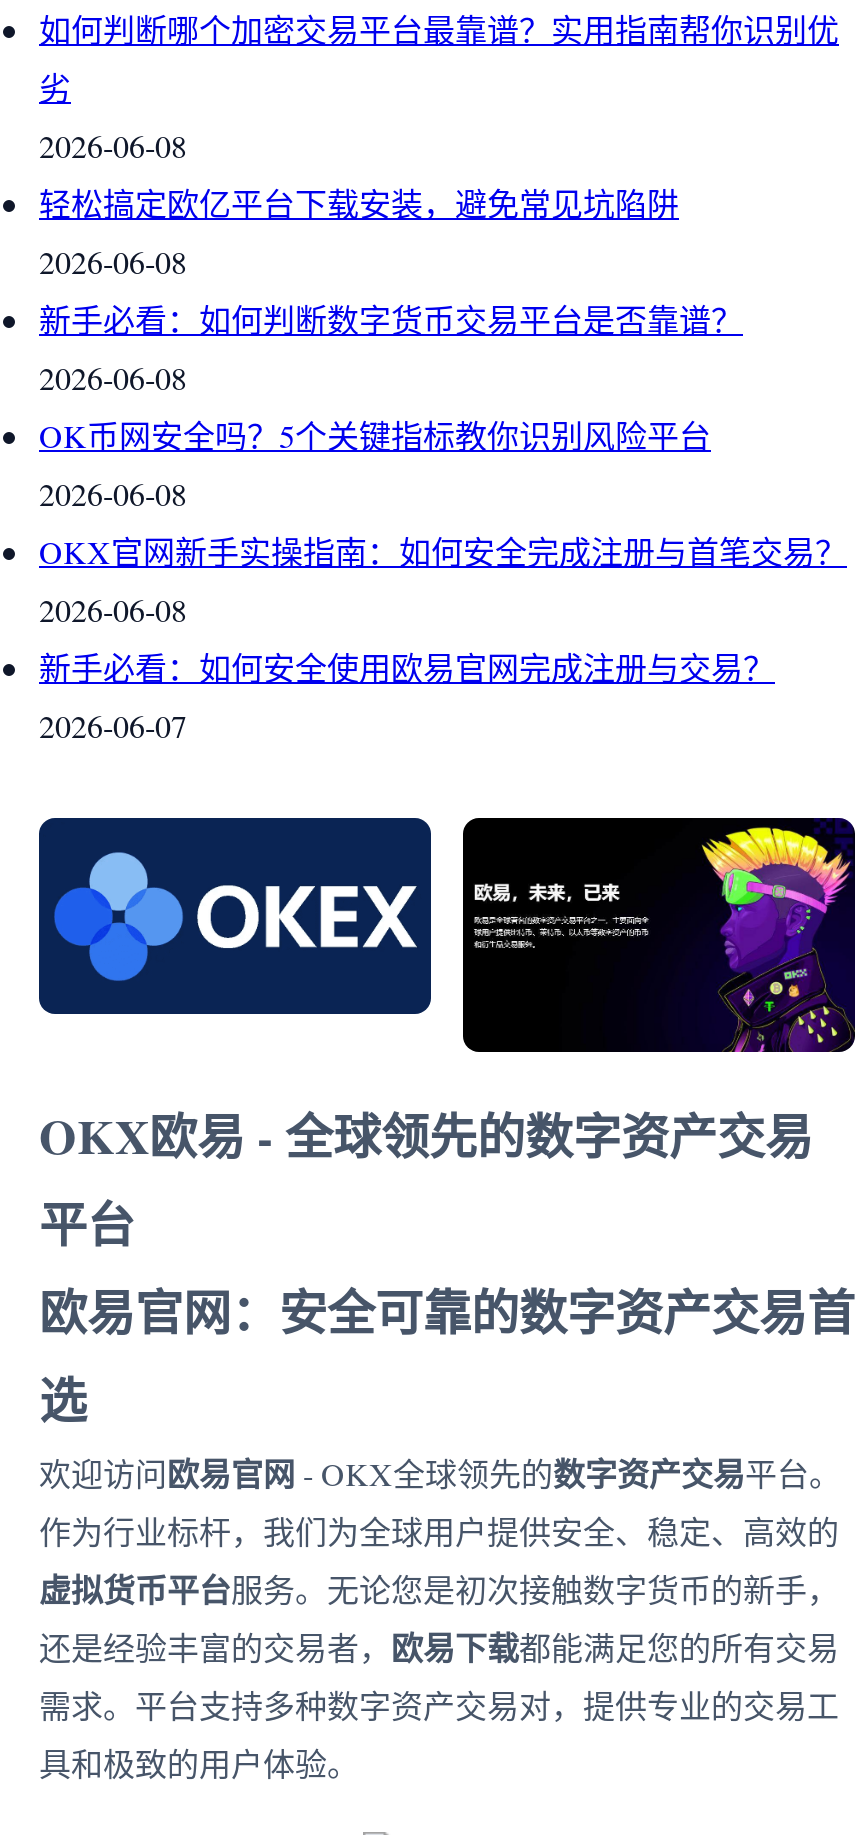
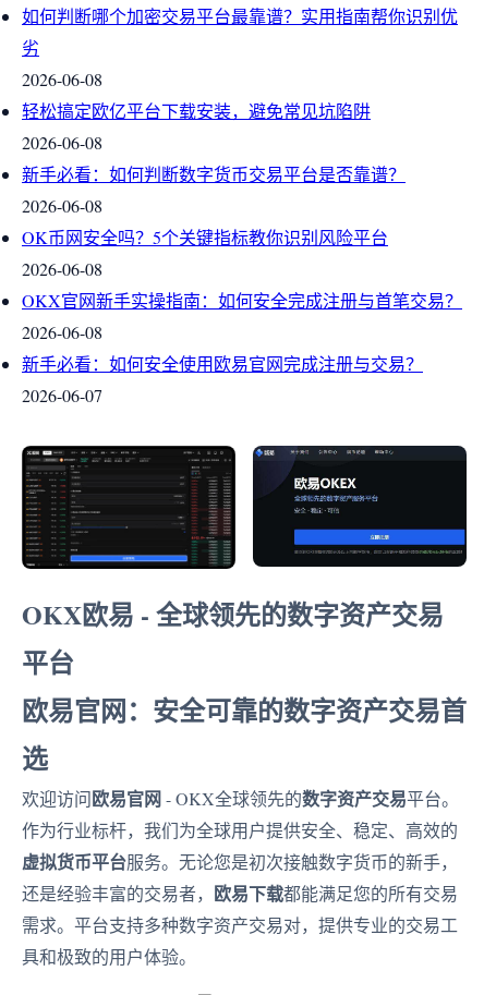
- [image]
+ [image]

- [image]
+ [image]
